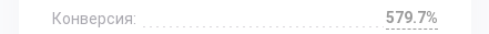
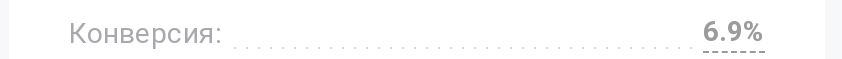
- 579.7%
+ 6.9%
